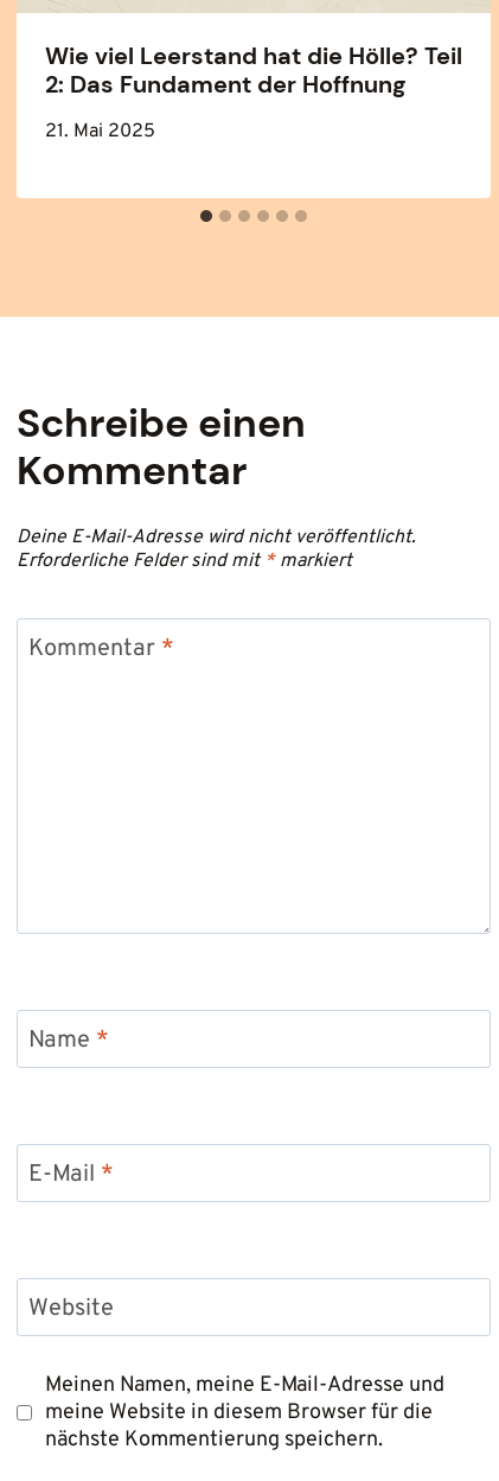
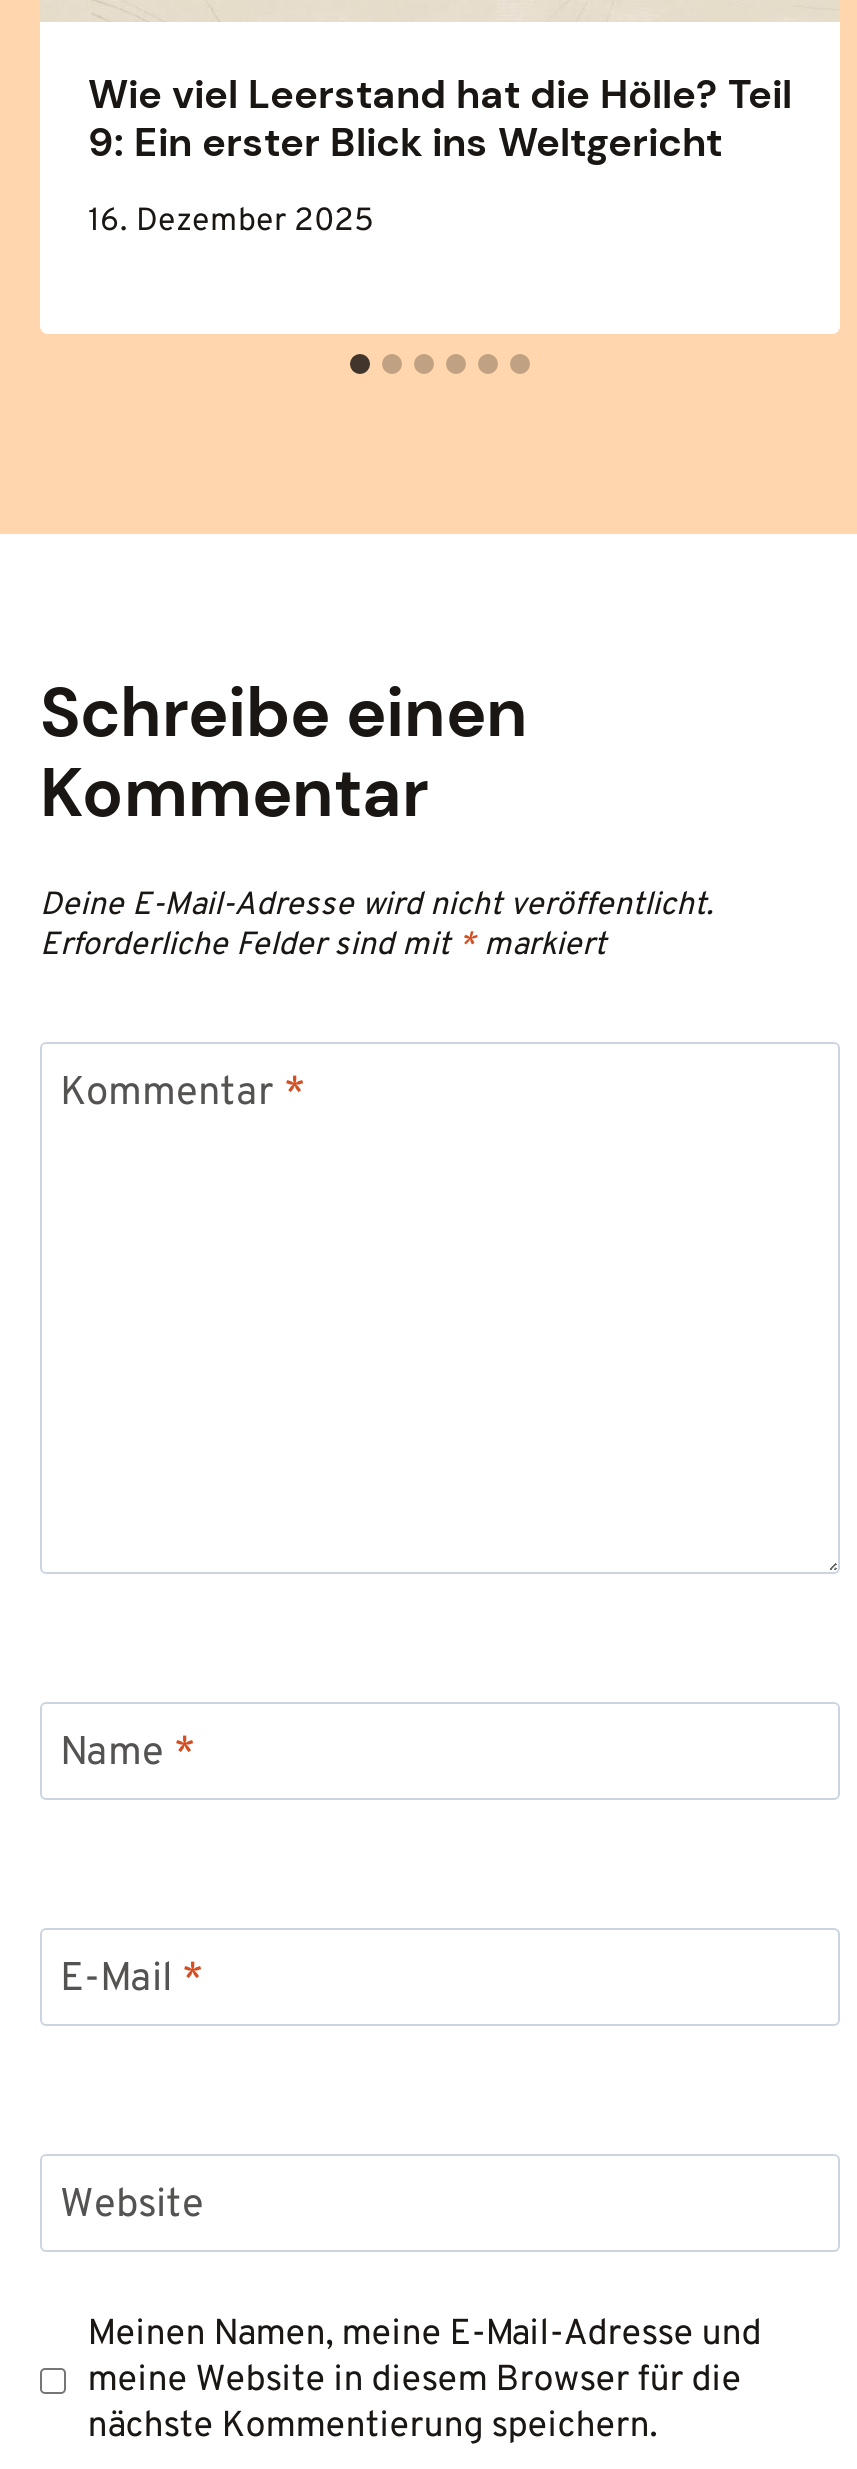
- 2: Das Fundament der Hoffnung
+ 9: Ein erster Blick ins Weltgericht

- 21. Mai 2025
+ 16. Dezember 2025
